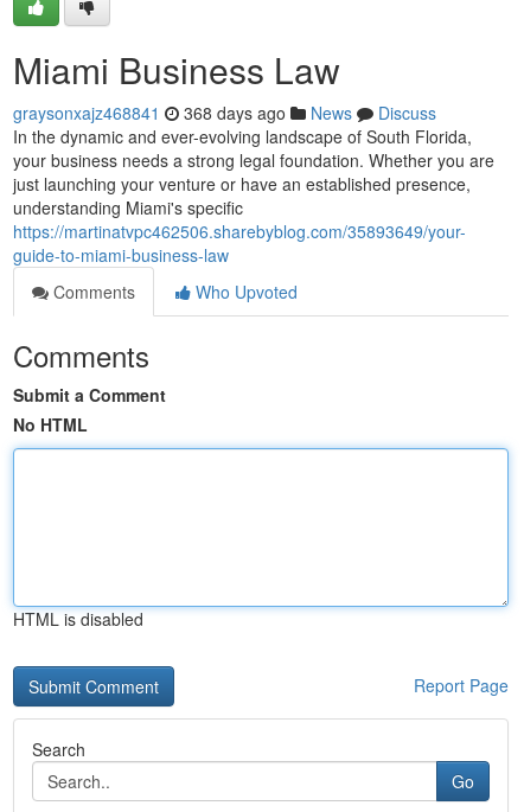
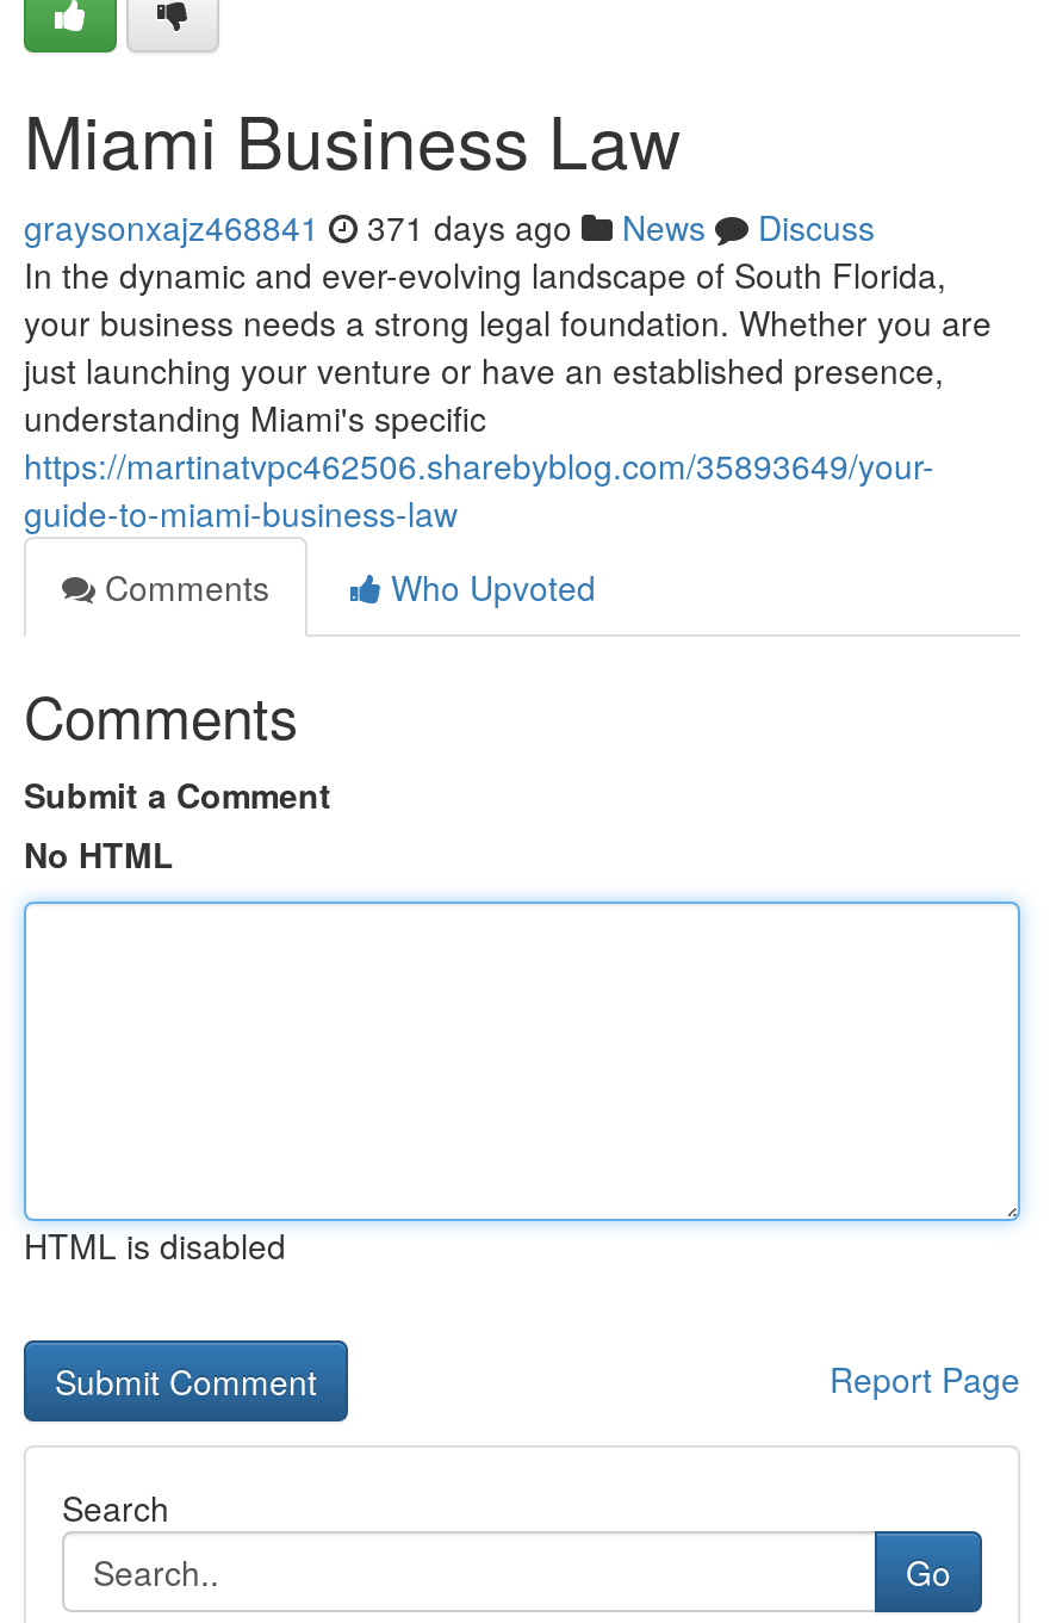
- graysonxajz468841 368 days ago News Discuss
+ graysonxajz468841 371 days ago News Discuss
